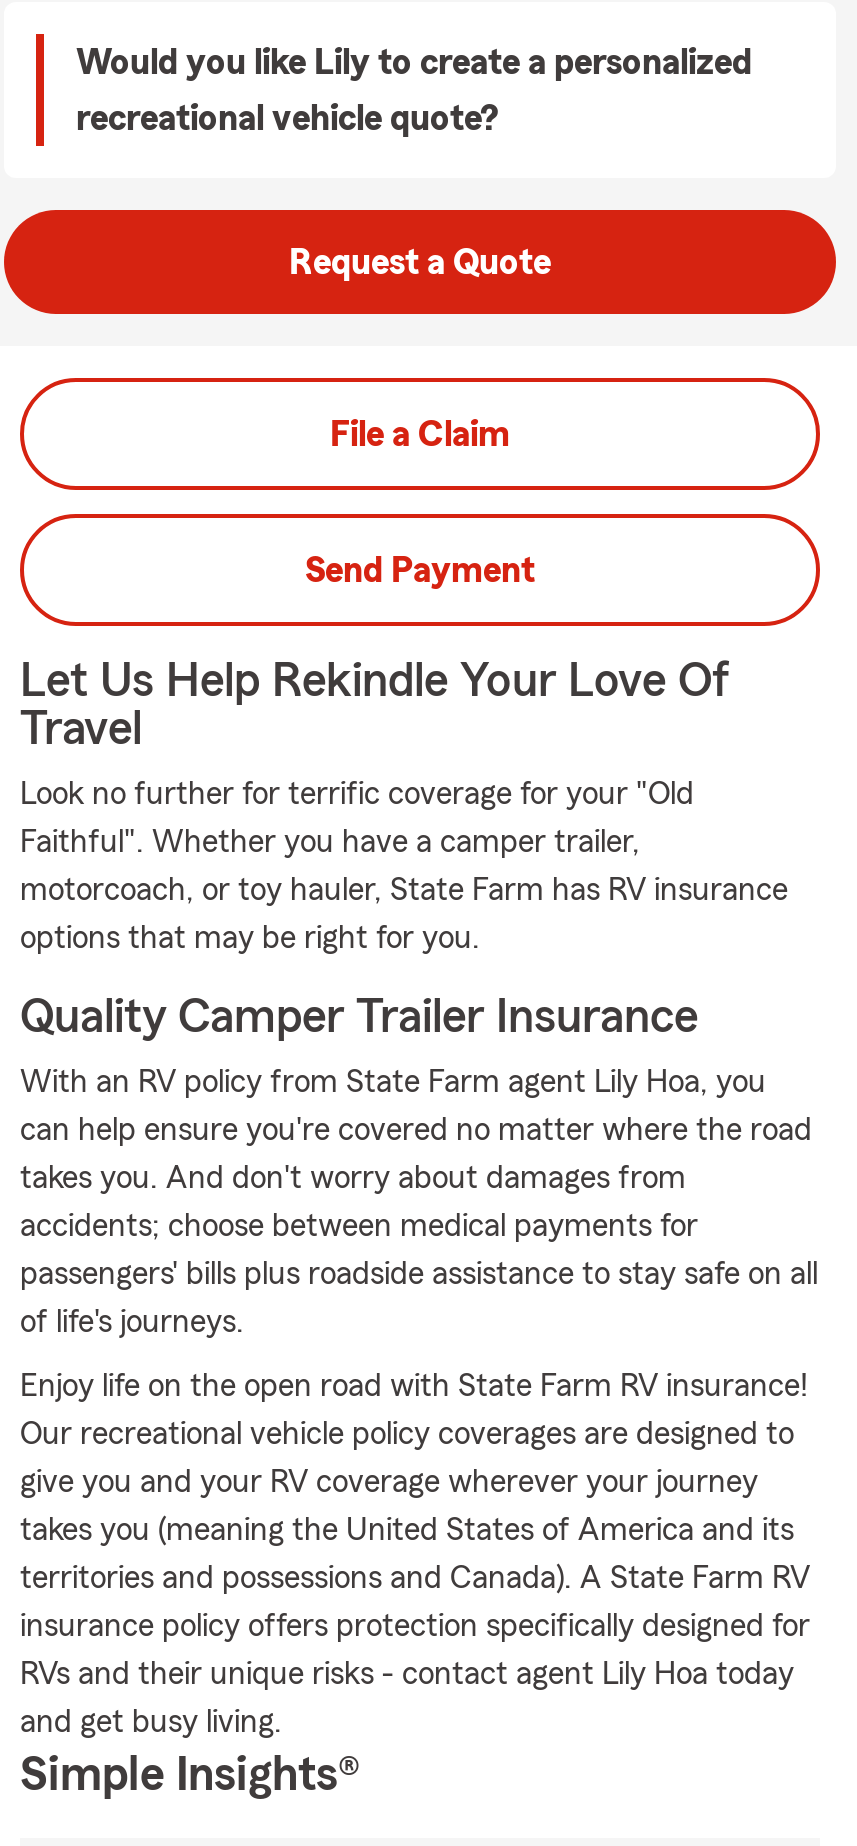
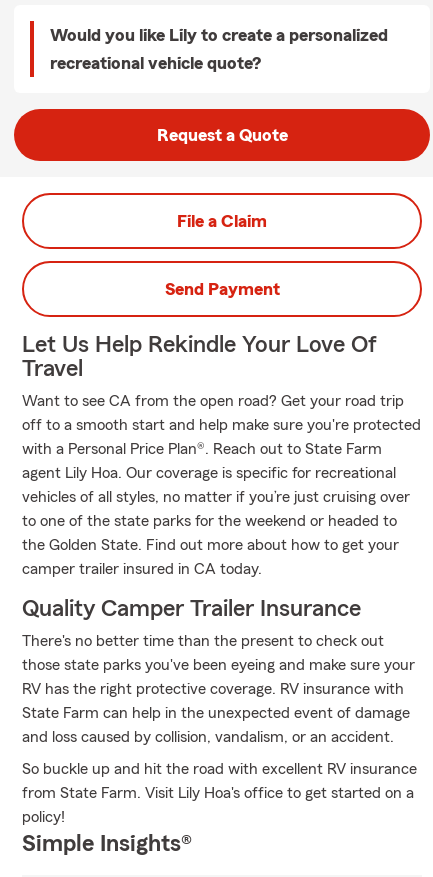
- Look no further for terrific coverage for your "Old
- Faithful". Whether you have a camper trailer,
- motorcoach, or toy hauler, State Farm has RV insurance
- options that may be right for you.
+ Want to see CA from the open road? Get your road trip
+ off to a smooth start and help make sure you're protected
+ with a Personal Price Plan®. Reach out to State Farm
+ agent Lily Hoa. Our coverage is specific for recreational
+ vehicles of all styles, no matter if you’re just cruising over
+ to one of the state parks for the weekend or headed to
+ the Golden State. Find out more about how to get your
+ camper trailer insured in CA today.

moved down: Quality Camper Trailer Insurance

- With an RV policy from State Farm agent Lily Hoa, you
- can help ensure you're covered no matter where the road
- takes you. And don't worry about damages from
- accidents; choose between medical payments for
- passengers' bills plus roadside assistance to stay safe on all
- of life's journeys.
- Enjoy life on the open road with State Farm RV insurance!
- Our recreational vehicle policy coverages are designed to
- give you and your RV coverage wherever your journey
- takes you (meaning the United States of America and its
- territories and possessions and Canada). A State Farm RV
- insurance policy offers protection specifically designed for
- RVs and their unique risks - contact agent Lily Hoa today
- and get busy living.
+ There's no better time than the present to check out
+ those state parks you've been eyeing and make sure your
+ RV has the right protective coverage. RV insurance with
+ State Farm can help in the unexpected event of damage
+ and loss caused by collision, vandalism, or an accident.
+ So buckle up and hit the road with excellent RV insurance
+ from State Farm. Visit Lily Hoa's office to get started on a
+ policy!
